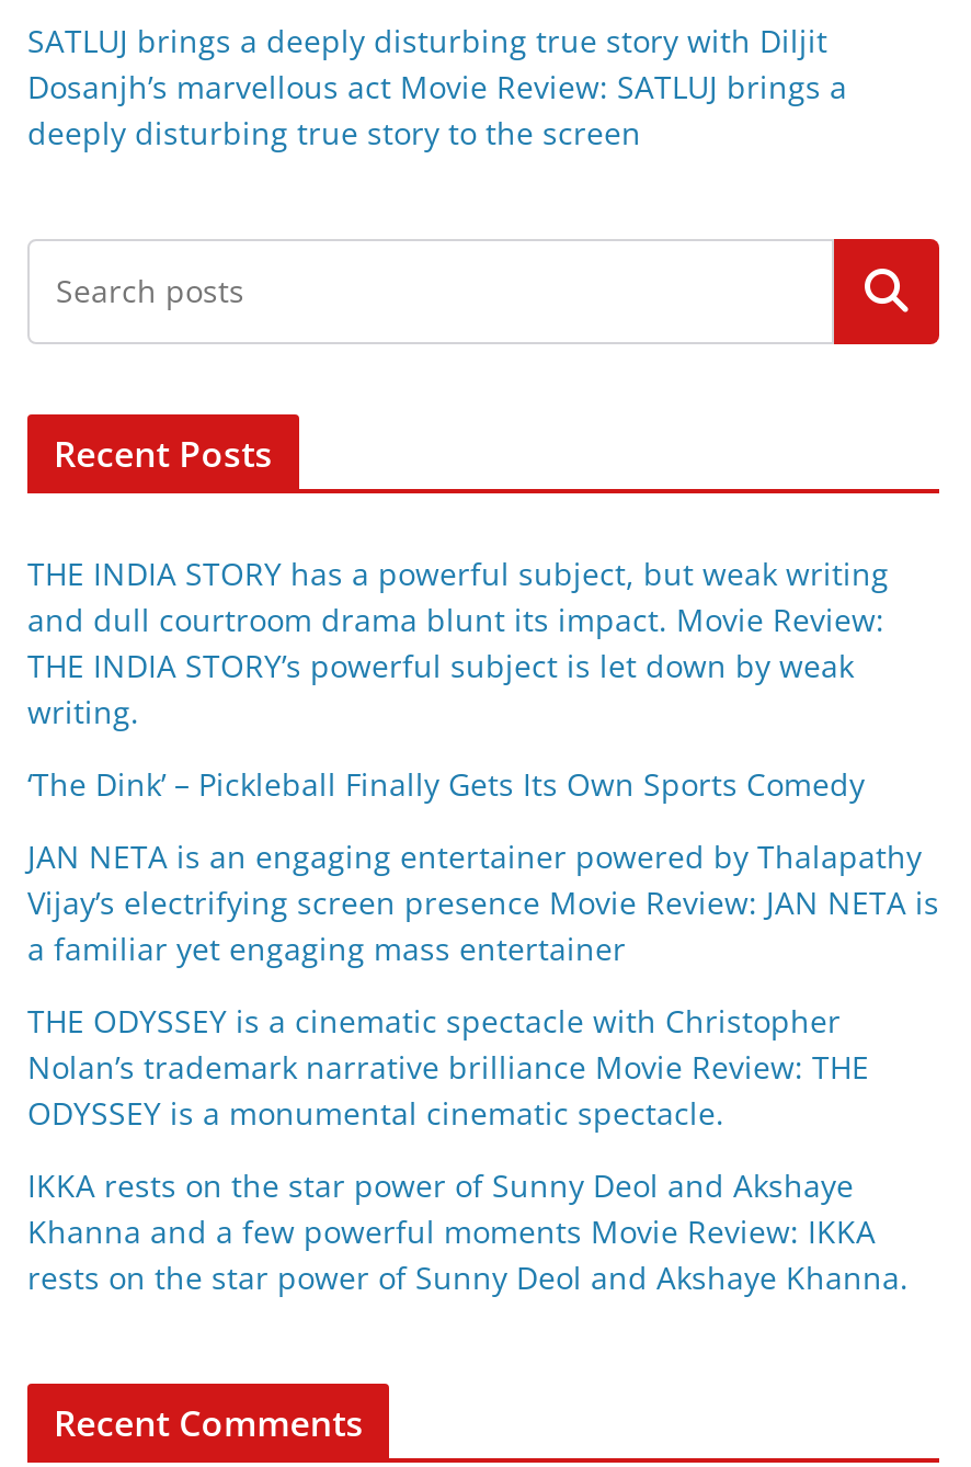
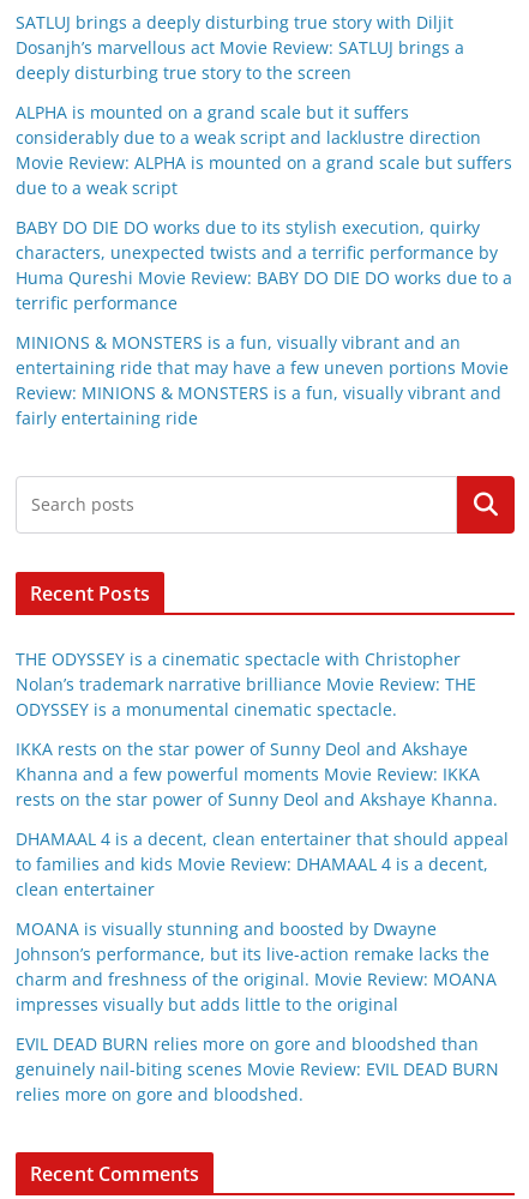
+ ALPHA is mounted on a grand scale but it suffers
+ considerably due to a weak script and lacklustre direction
+ Movie Review: ALPHA is mounted on a grand scale but suffers
+ due to a weak script
+ BABY DO DIE DO works due to its stylish execution, quirky
+ characters, unexpected twists and a terrific performance by
+ Huma Qureshi Movie Review: BABY DO DIE DO works due to a
+ terrific performance
+ MINIONS & MONSTERS is a fun, visually vibrant and an
+ entertaining ride that may have a few uneven portions Movie
+ Review: MINIONS & MONSTERS is a fun, visually vibrant and
+ fairly entertaining ride

- THE INDIA STORY has a powerful subject, but weak writing
- and dull courtroom drama blunt its impact. Movie Review:
- THE INDIA STORY’s powerful subject is let down by weak
- writing.
- ‘The Dink’ – Pickleball Finally Gets Its Own Sports Comedy
- JAN NETA is an engaging entertainer powered by Thalapathy
- Vijay’s electrifying screen presence Movie Review: JAN NETA is
- a familiar yet engaging mass entertainer

+ DHAMAAL 4 is a decent, clean entertainer that should appeal
+ to families and kids Movie Review: DHAMAAL 4 is a decent,
+ clean entertainer
+ MOANA is visually stunning and boosted by Dwayne
+ Johnson’s performance, but its live-action remake lacks the
+ charm and freshness of the original. Movie Review: MOANA
+ impresses visually but adds little to the original
+ EVIL DEAD BURN relies more on gore and bloodshed than
+ genuinely nail-biting scenes Movie Review: EVIL DEAD BURN
+ relies more on gore and bloodshed.
